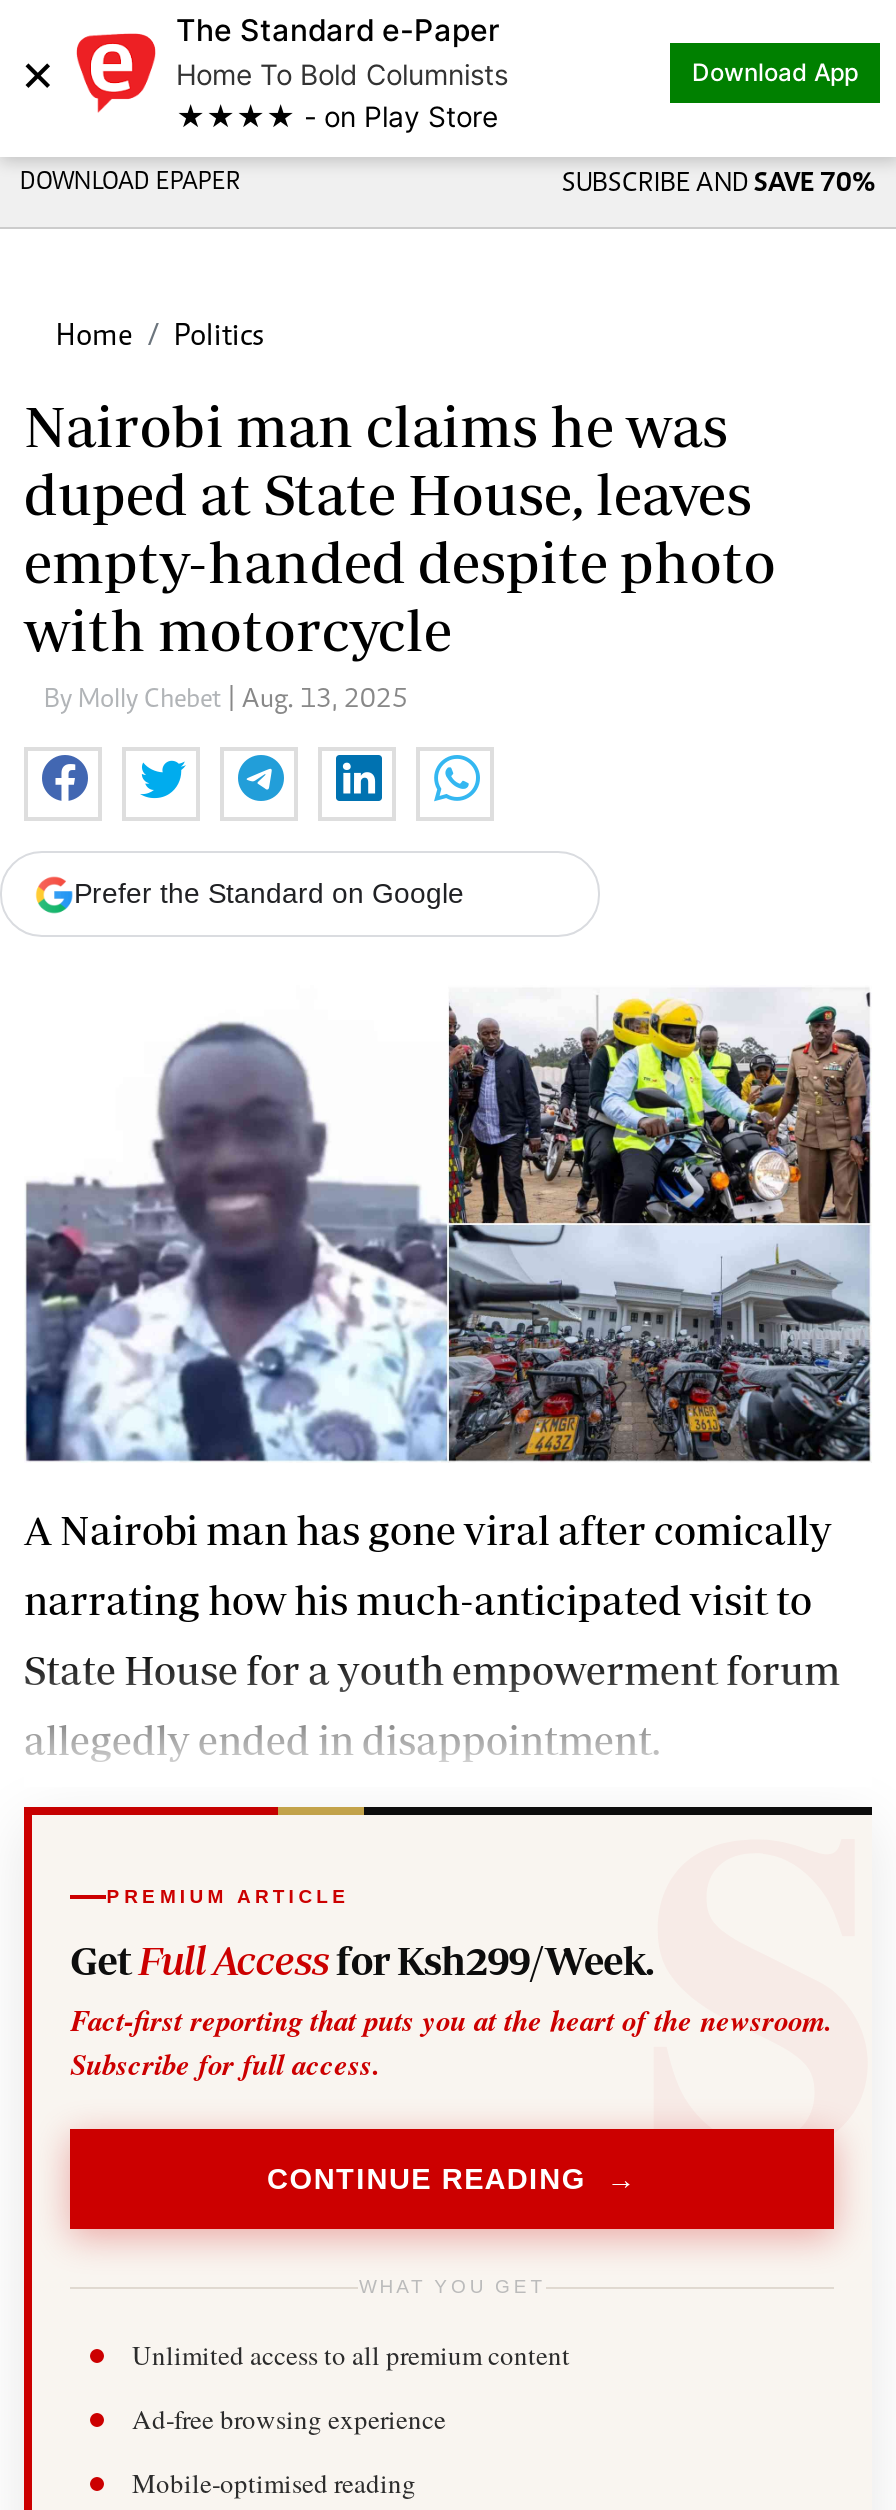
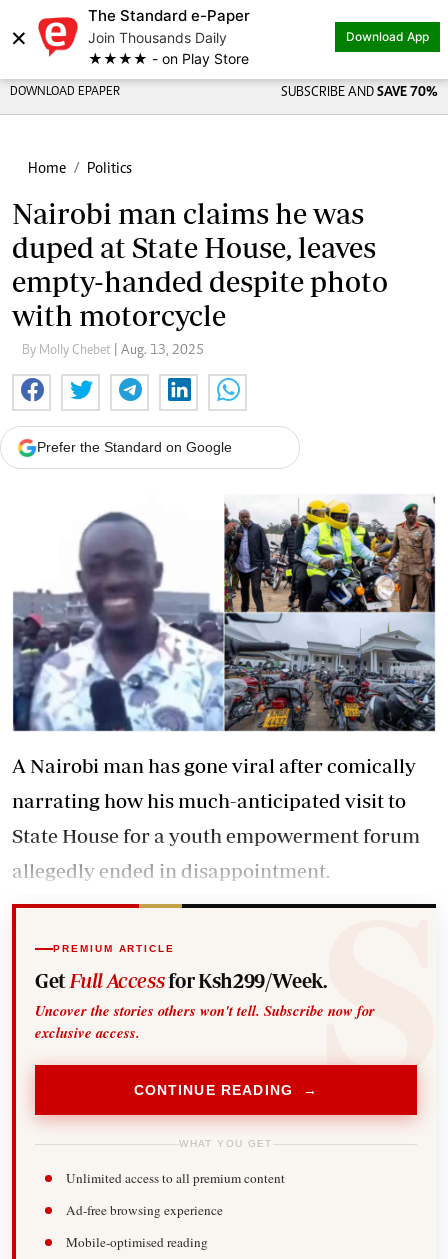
- Home To Bold Columnists
+ Join Thousands Daily

- Fact-first reporting that puts you at the heart of the newsroom.
- Subscribe for full access.
+ Uncover the stories others won't tell. Subscribe now for
+ exclusive access.
